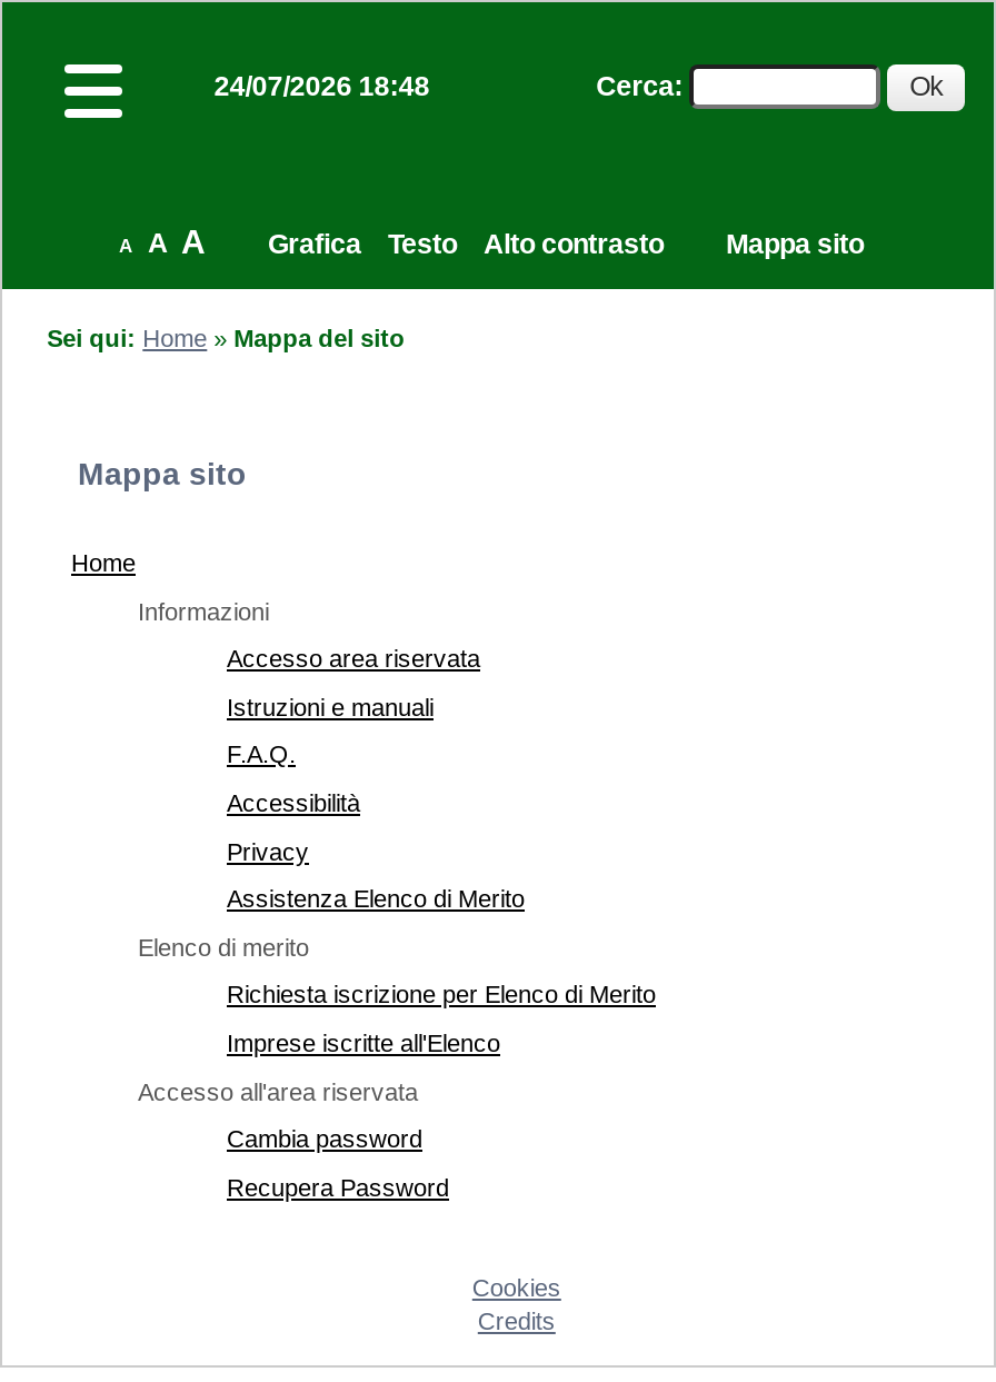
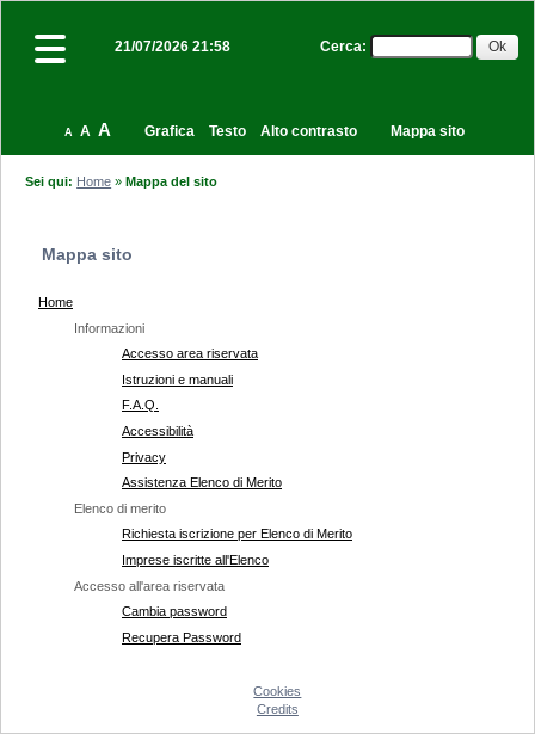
- 24/07/2026 18:48
+ 21/07/2026 21:58
